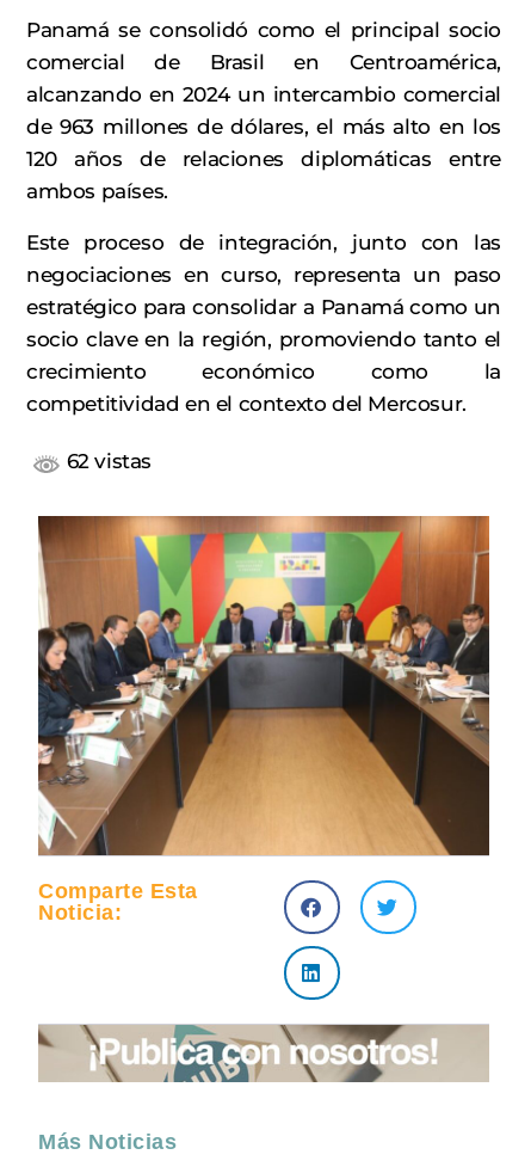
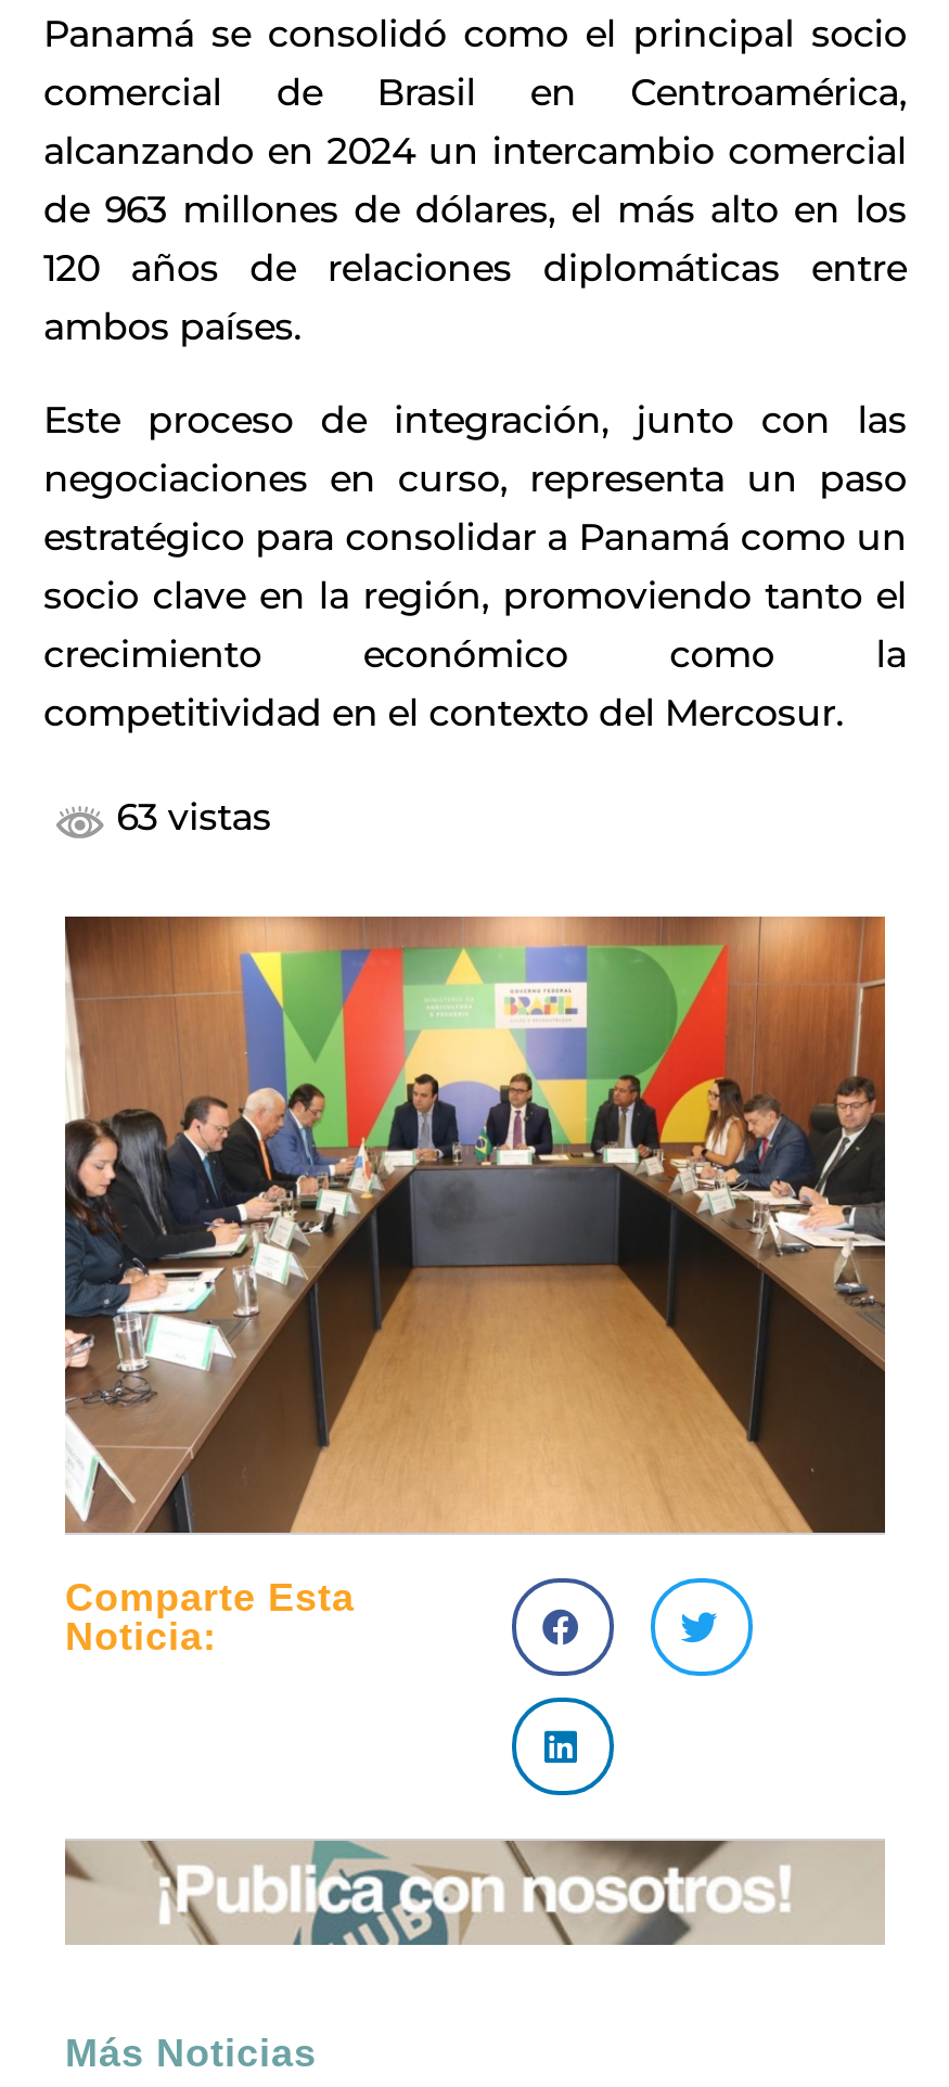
- 62 vistas
+ 63 vistas
